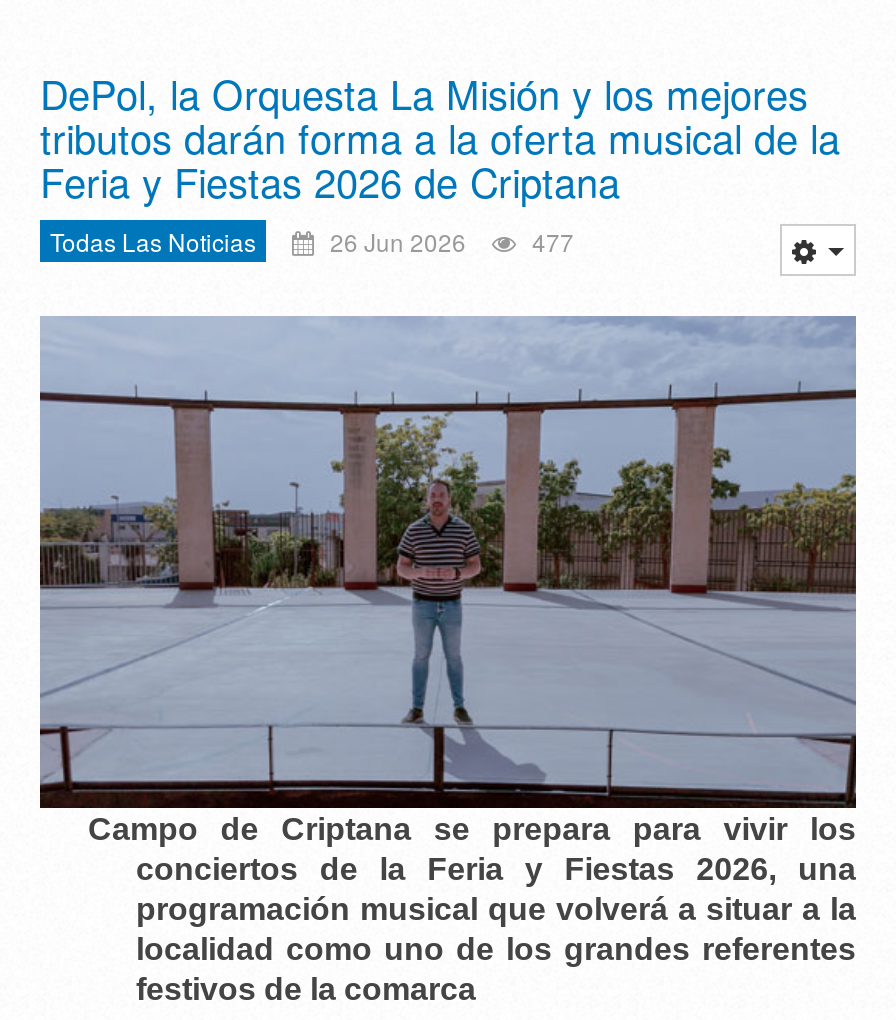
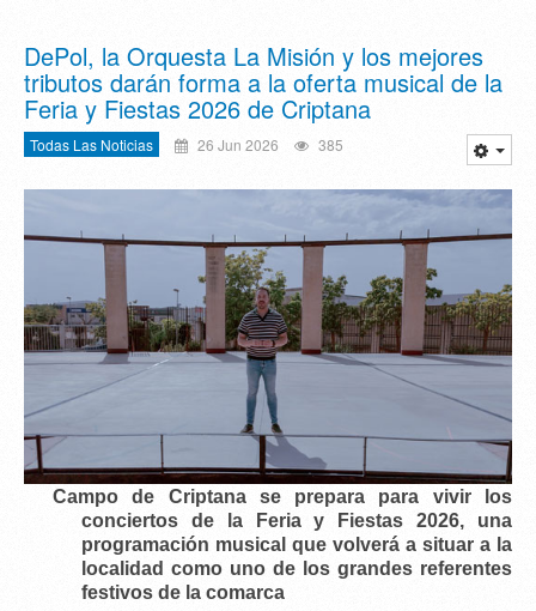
- Todas Las Noticias 26 Jun 2026 477
+ Todas Las Noticias 26 Jun 2026 385
